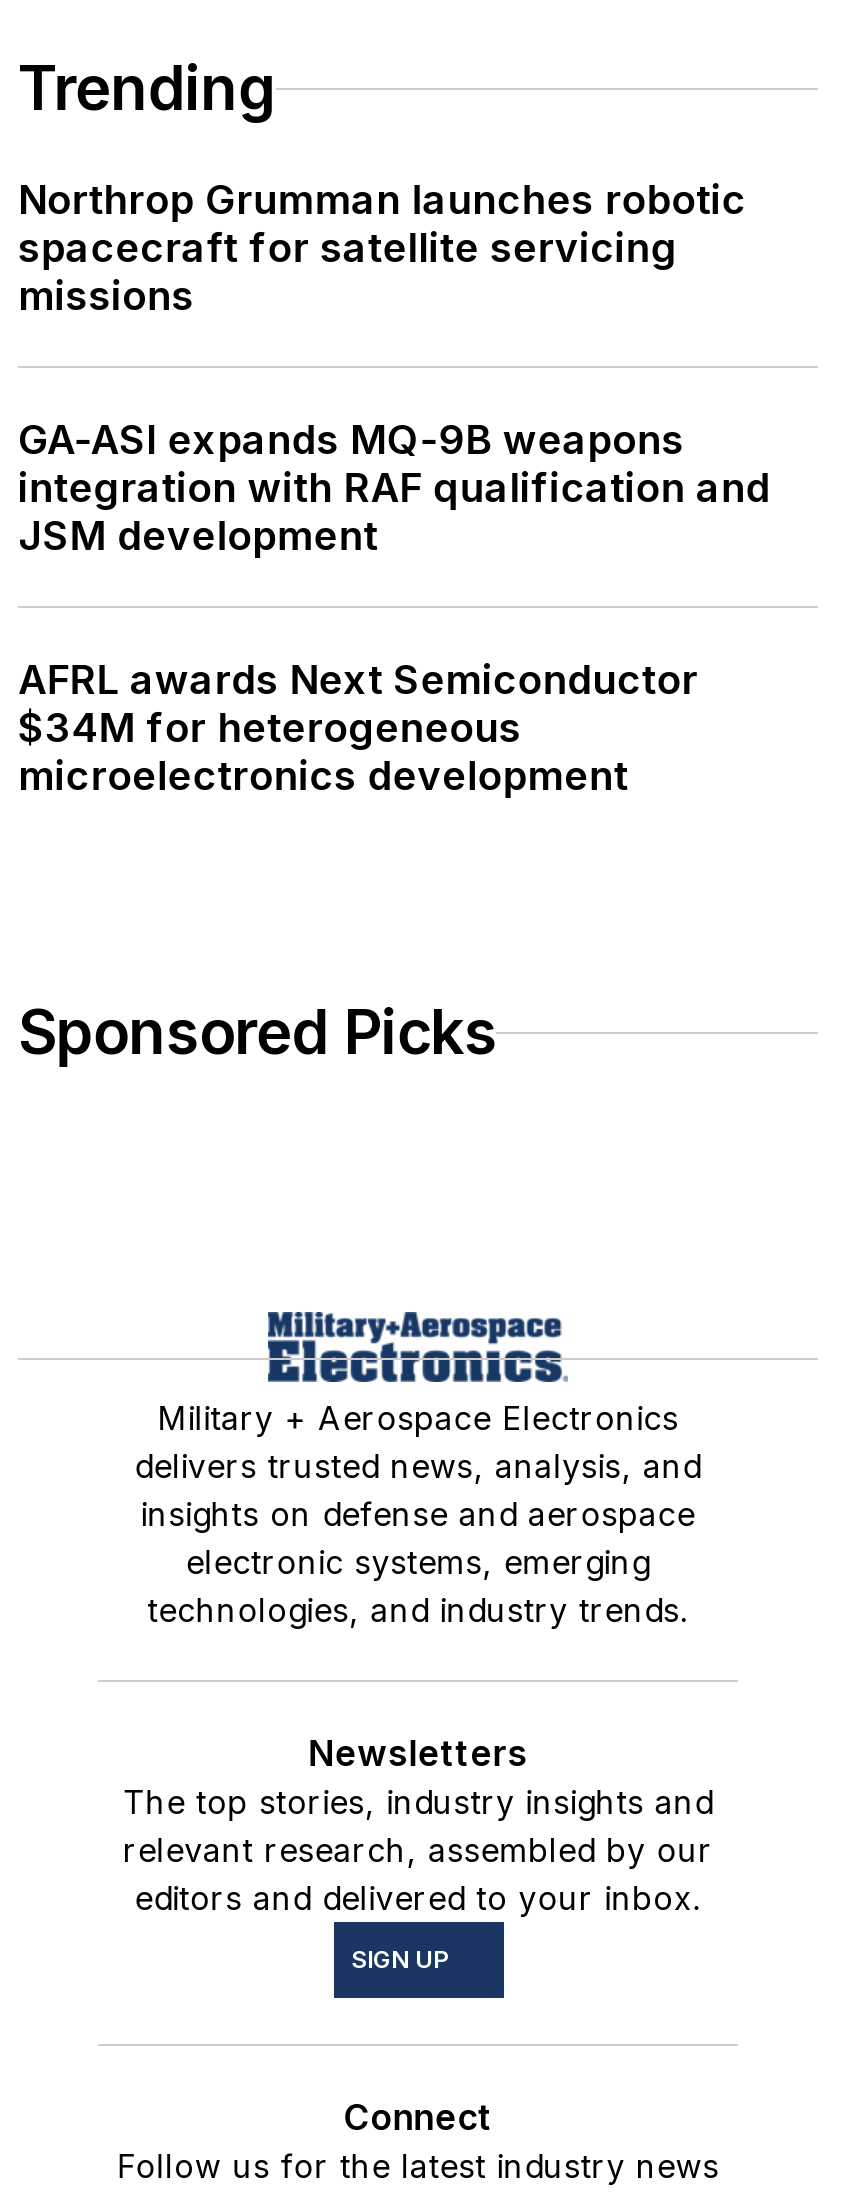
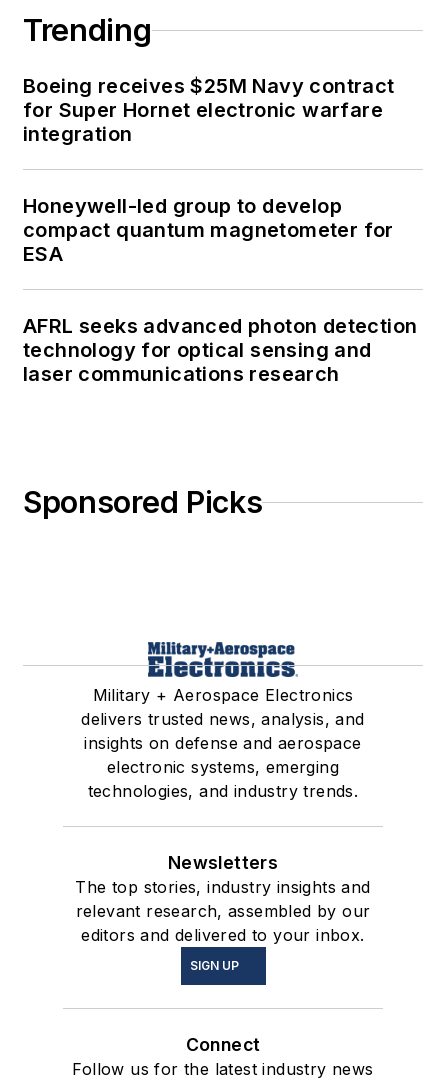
- Northrop Grumman launches robotic
- spacecraft for satellite servicing
- missions
+ Boeing receives $25M Navy contract
+ for Super Hornet electronic warfare
+ integration

- GA-ASI expands MQ-9B weapons
- integration with RAF qualification and
- JSM development
+ Honeywell-led group to develop
+ compact quantum magnetometer for
+ ESA

- AFRL awards Next Semiconductor
- $34M for heterogeneous
- microelectronics development
+ AFRL seeks advanced photon detection
+ technology for optical sensing and
+ laser communications research
